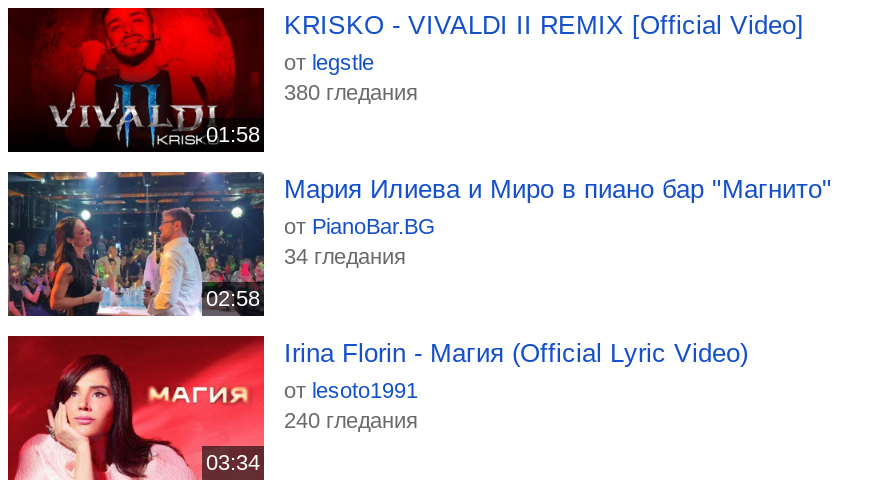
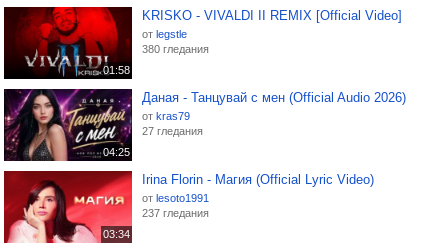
- [image]
- 02:58
+ [image]
+ 04:25

- Мария Илиева и Миро в пиано бар "Магнито"
- от PianoBar.BG
- 34 гледания
+ Даная - Танцувай с мен (Official Audio 2026)
+ от kras79
+ 27 гледания

- 240 гледания
+ 237 гледания
